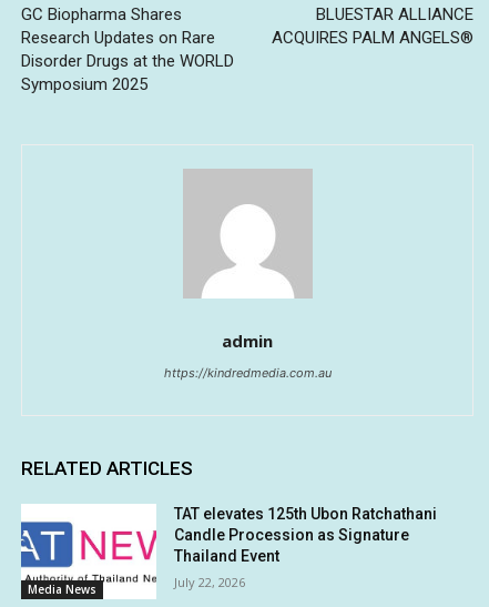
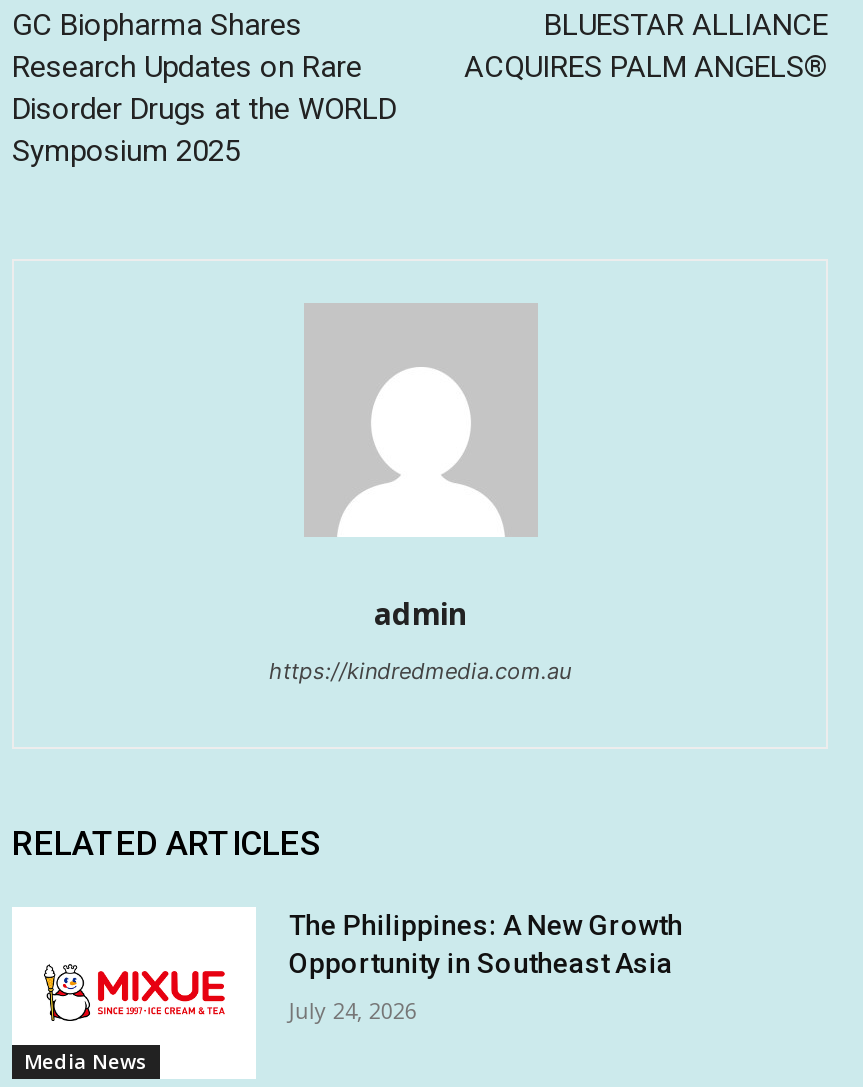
- [image]
- TAT elevates 125th Ubon Ratchathani
- Candle Procession as Signature
- Thailand Event
+ [image]
+ The Philippines: A New Growth
+ Opportunity in Southeast Asia

- July 22, 2026
+ July 24, 2026
